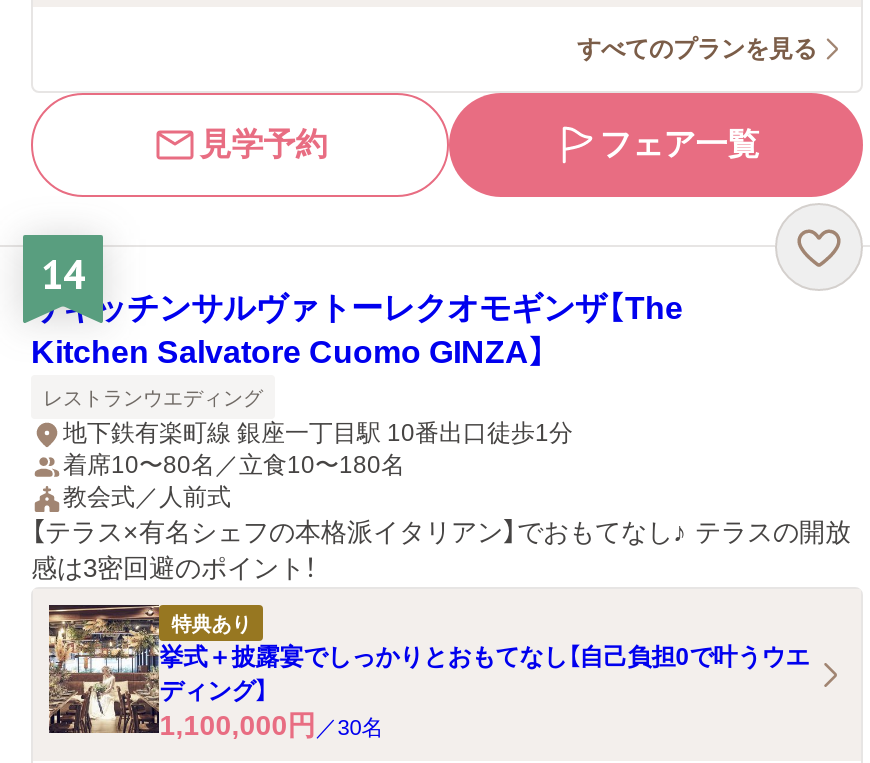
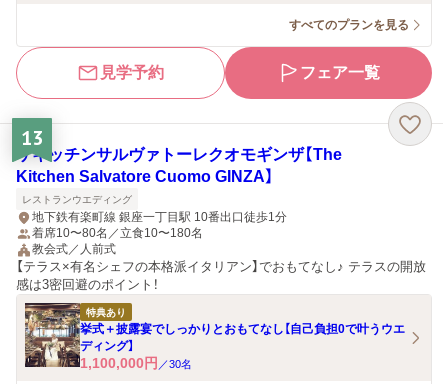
- 14
+ 13
